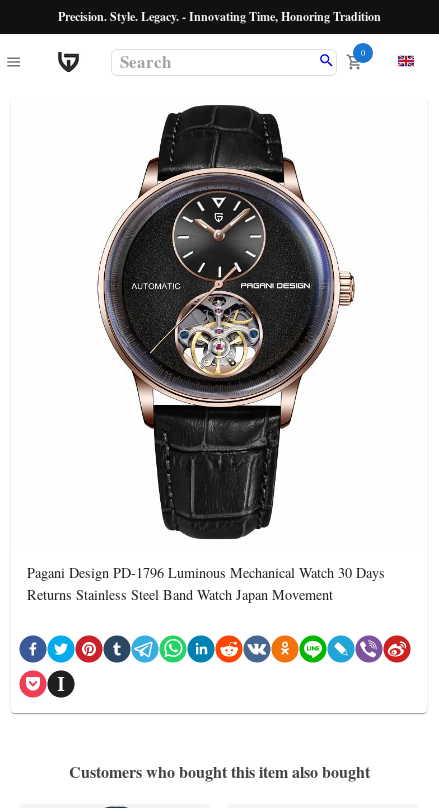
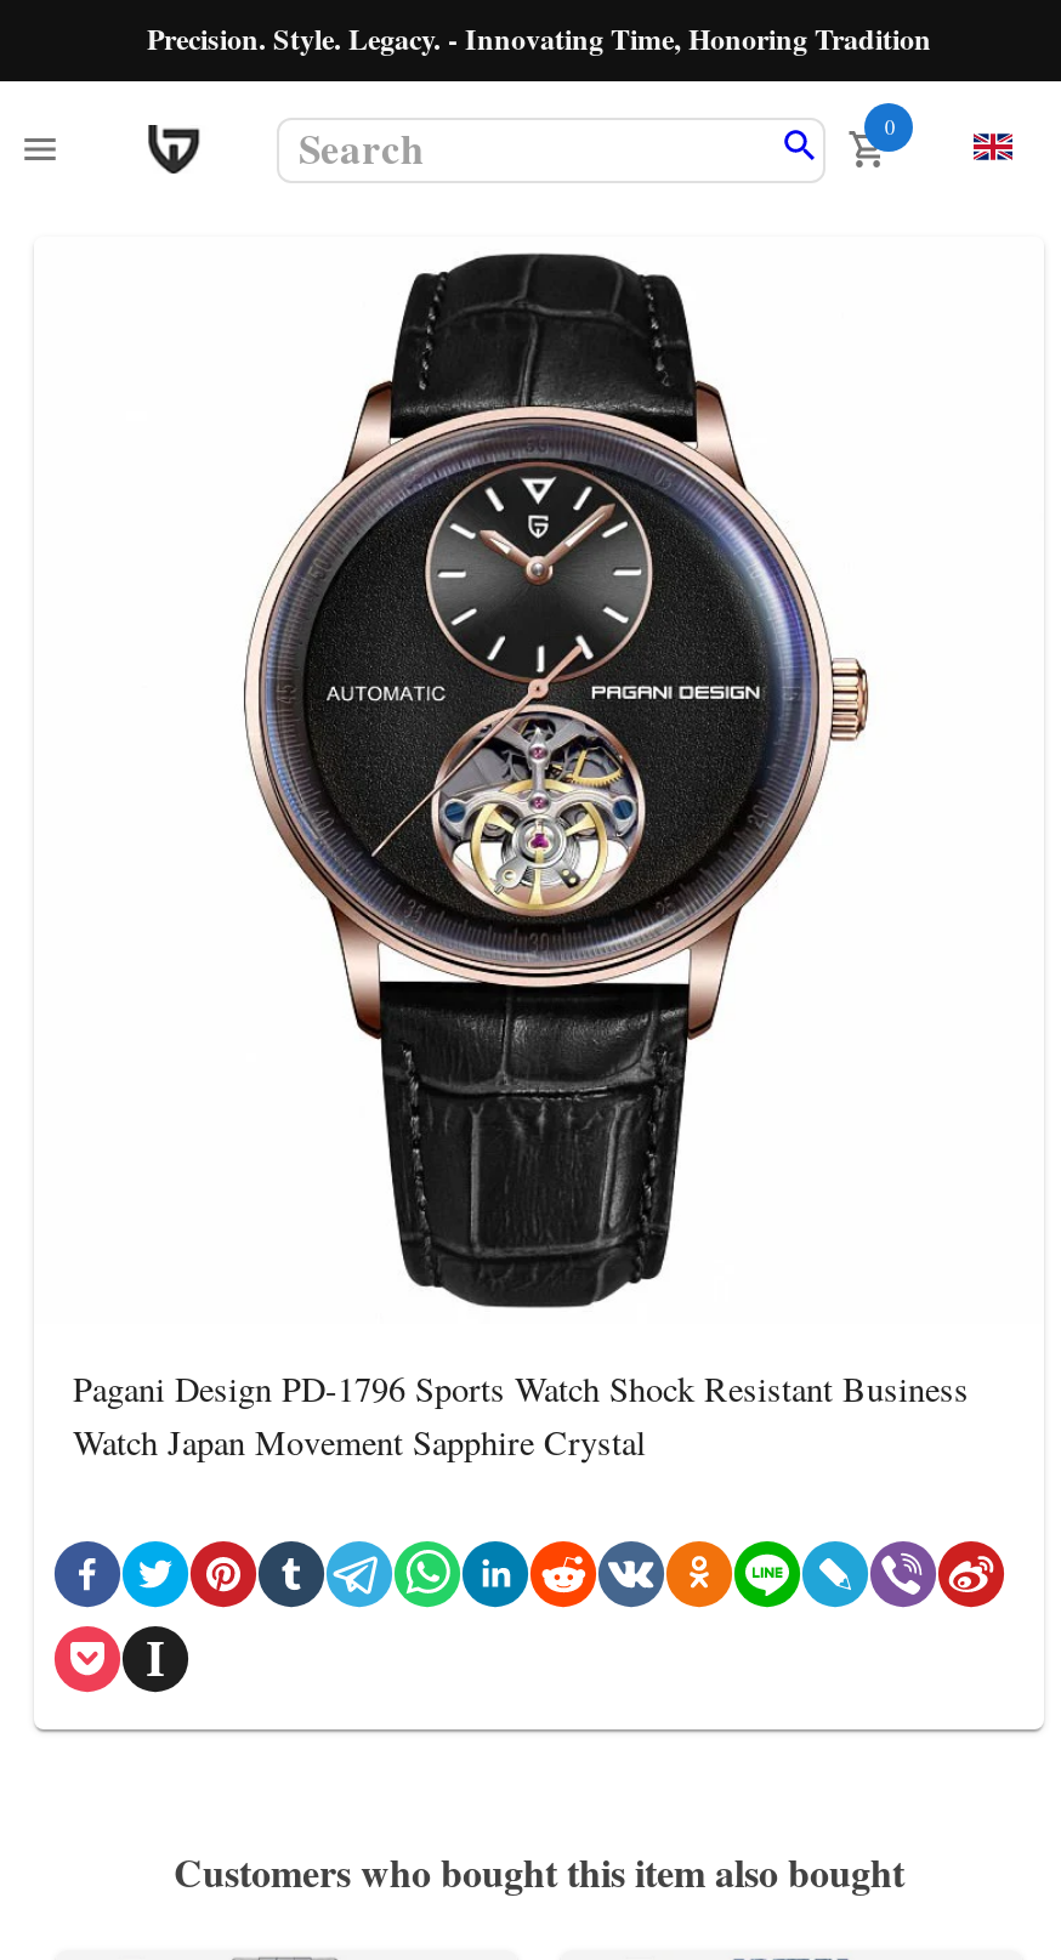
- Pagani Design PD-1796 Luminous Mechanical Watch 30 Days
- Returns Stainless Steel Band Watch Japan Movement
+ Pagani Design PD-1796 Sports Watch Shock Resistant Business
+ Watch Japan Movement Sapphire Crystal
